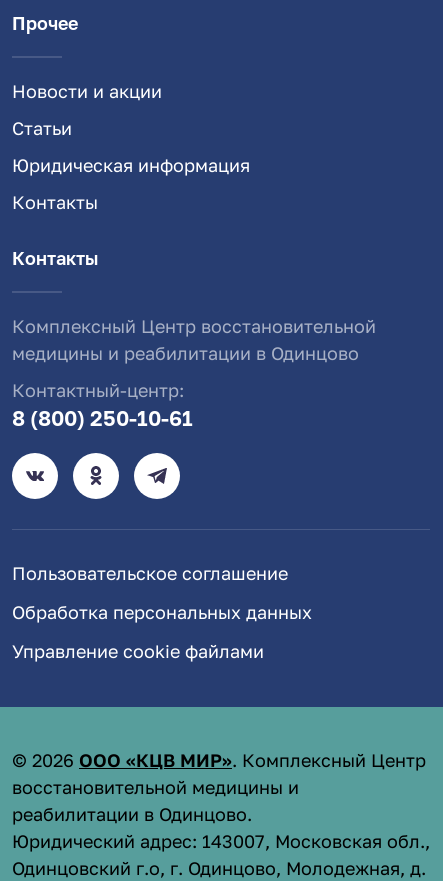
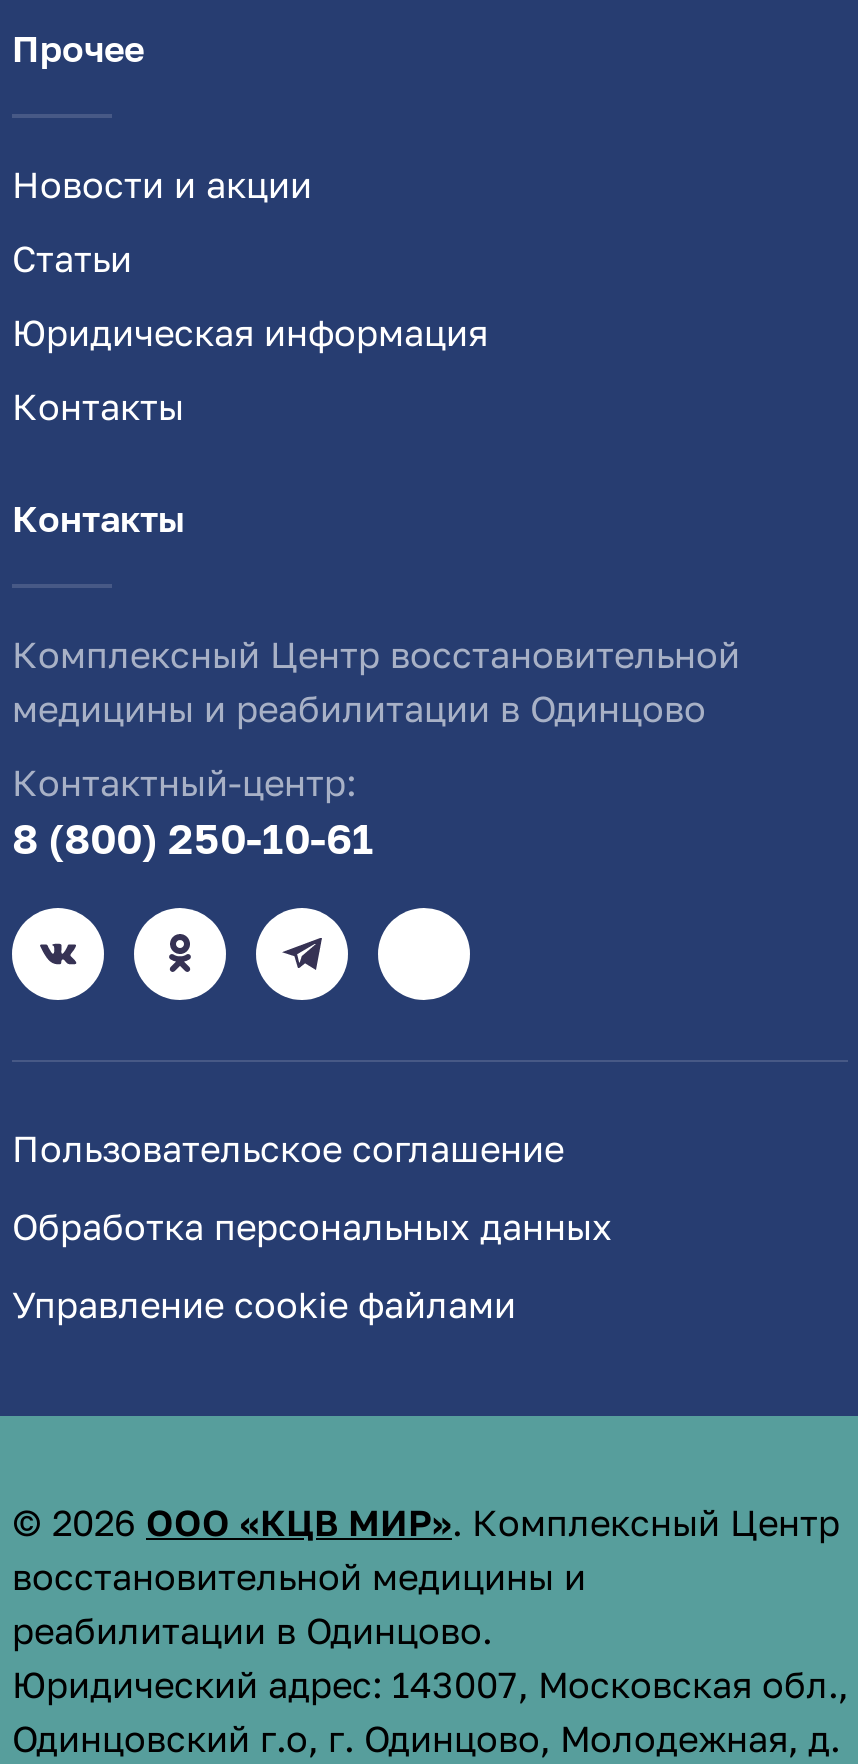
+ [image]
